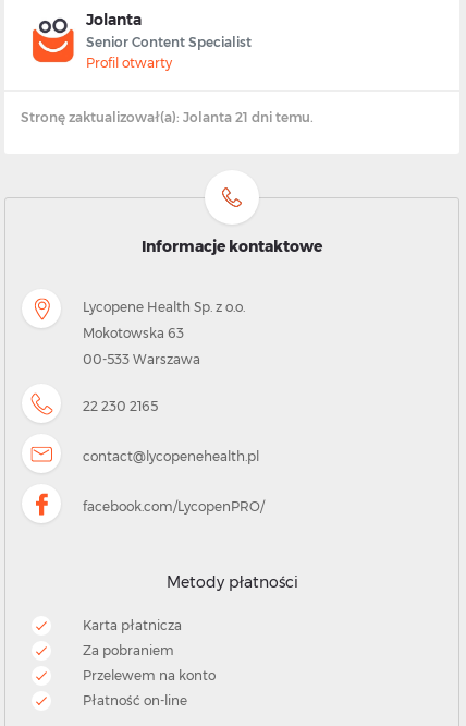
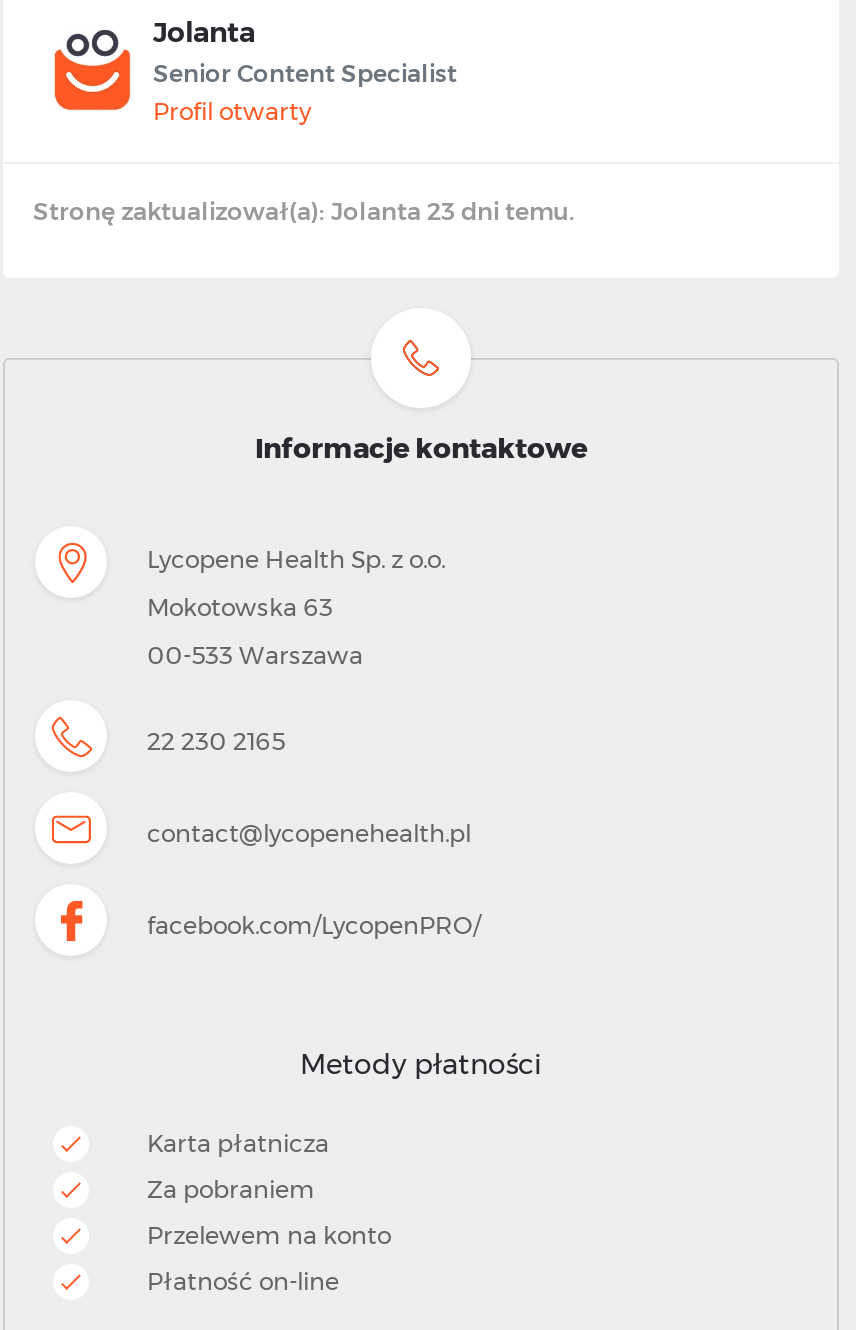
- Stronę zaktualizował(a): Jolanta 21 dni temu.
+ Stronę zaktualizował(a): Jolanta 23 dni temu.
